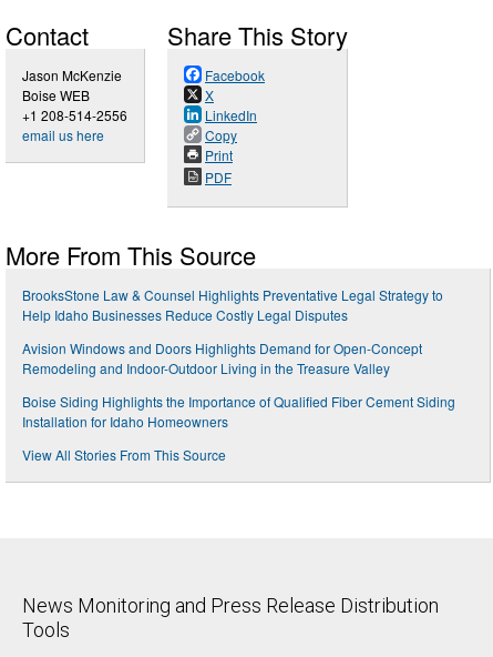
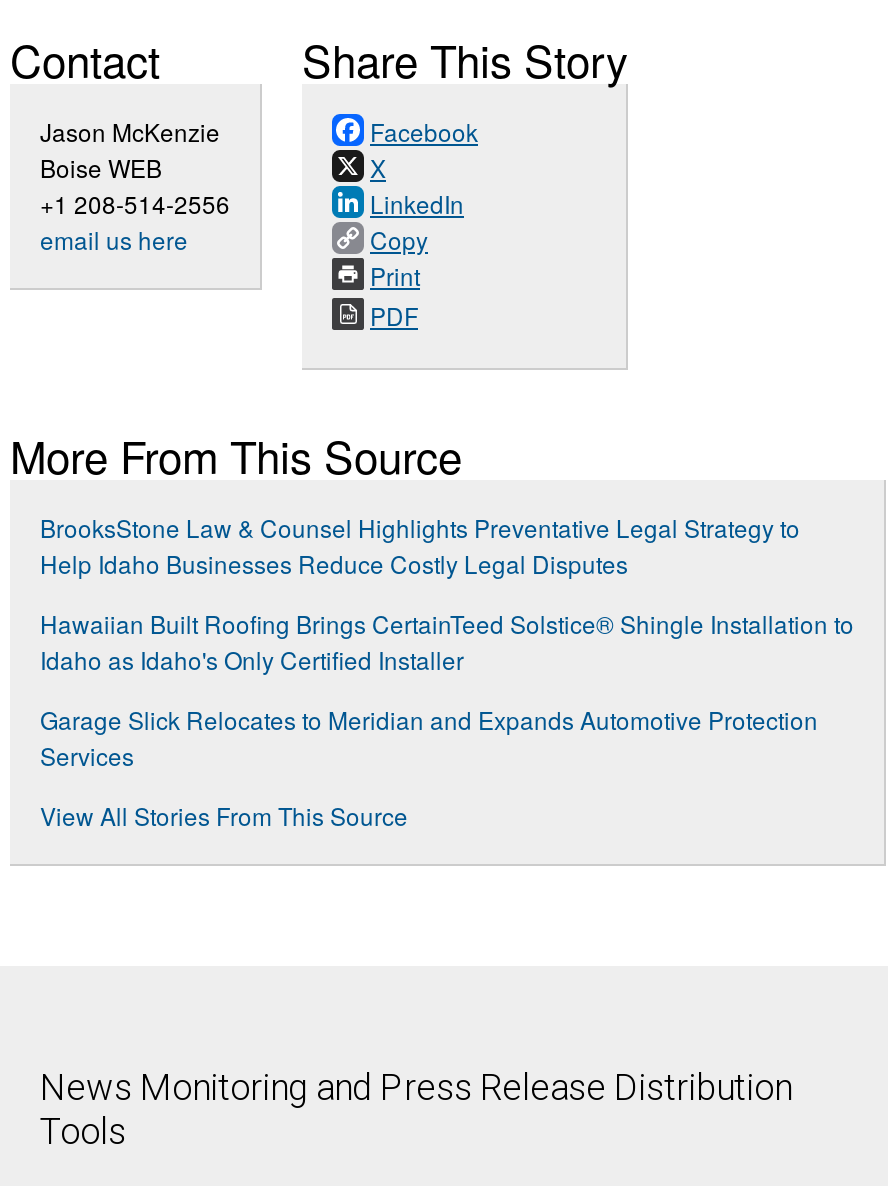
- Avision Windows and Doors Highlights Demand for Open-Concept
- Remodeling and Indoor-Outdoor Living in the Treasure Valley
+ Hawaiian Built Roofing Brings CertainTeed Solstice® Shingle Installation to
+ Idaho as Idaho's Only Certified Installer

- Boise Siding Highlights the Importance of Qualified Fiber Cement Siding
- Installation for Idaho Homeowners
+ Garage Slick Relocates to Meridian and Expands Automotive Protection
+ Services
